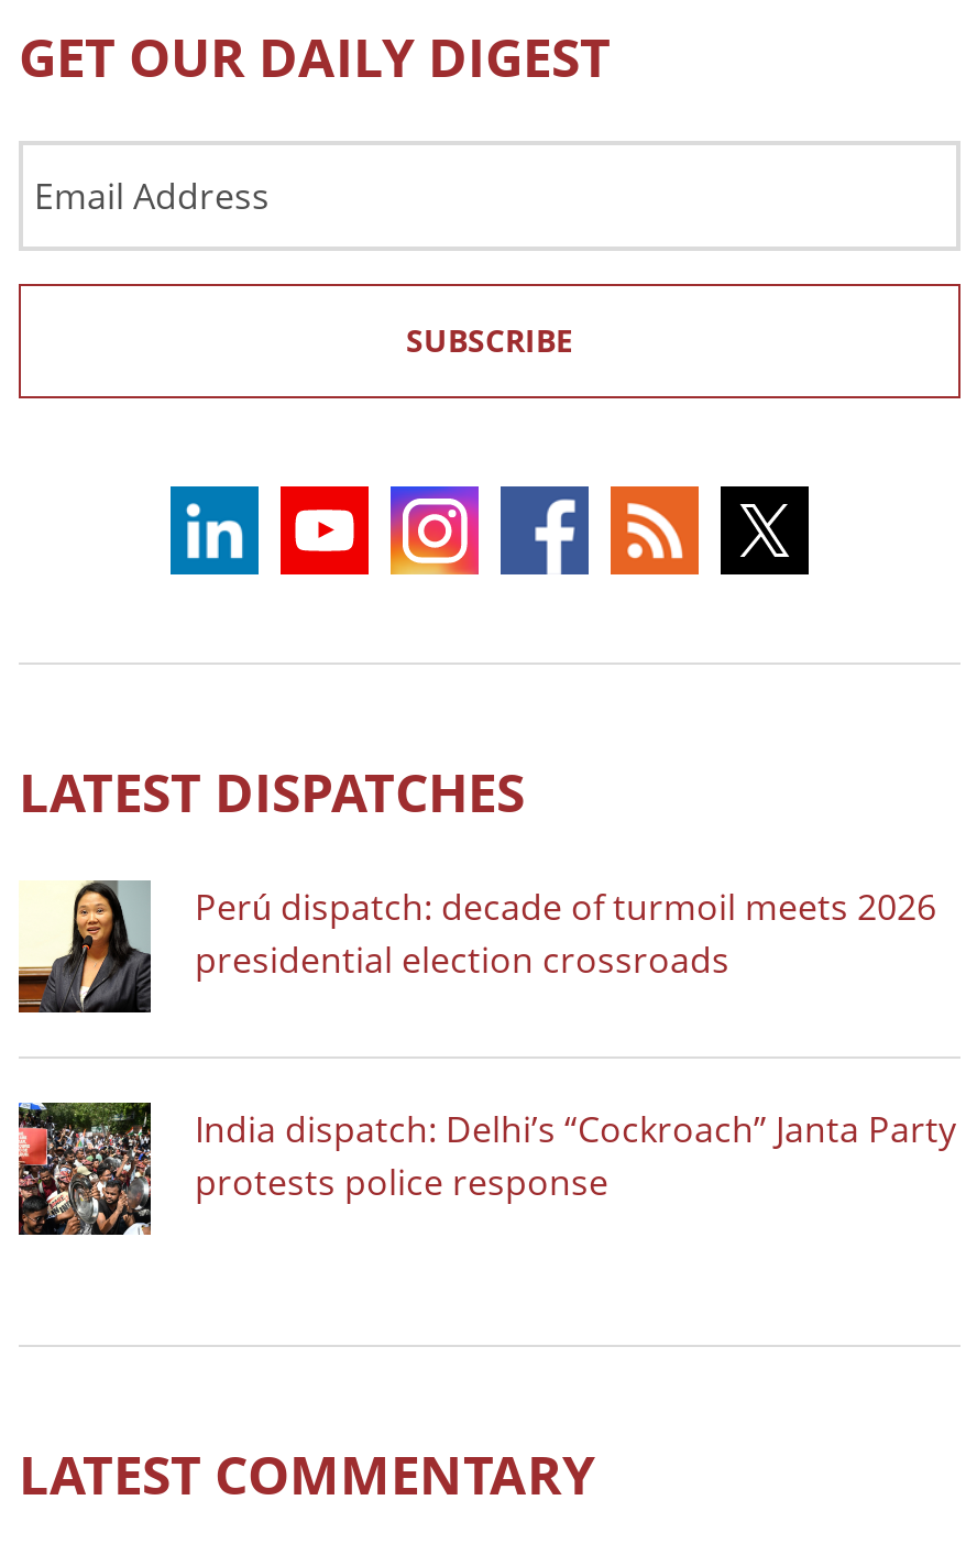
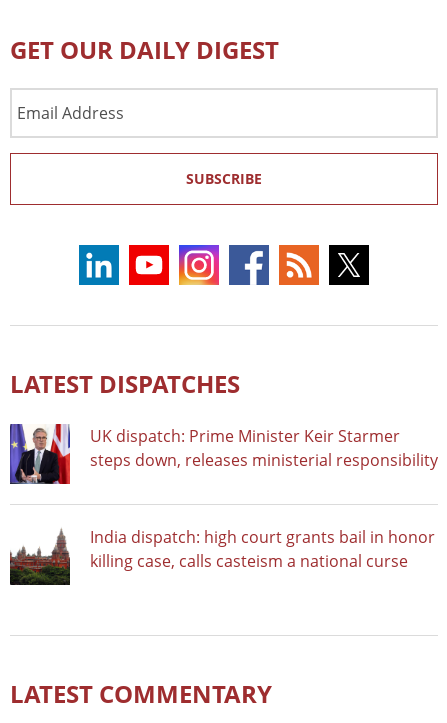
- [image]
- Perú dispatch: decade of turmoil meets 2026
- presidential election crossroads
+ [image]
+ UK dispatch: Prime Minister Keir Starmer
+ steps down, releases ministerial responsibility

- [image]
- India dispatch: Delhi’s “Cockroach” Janta Party
- protests police response
+ [image]
+ India dispatch: high court grants bail in honor
+ killing case, calls casteism a national curse
